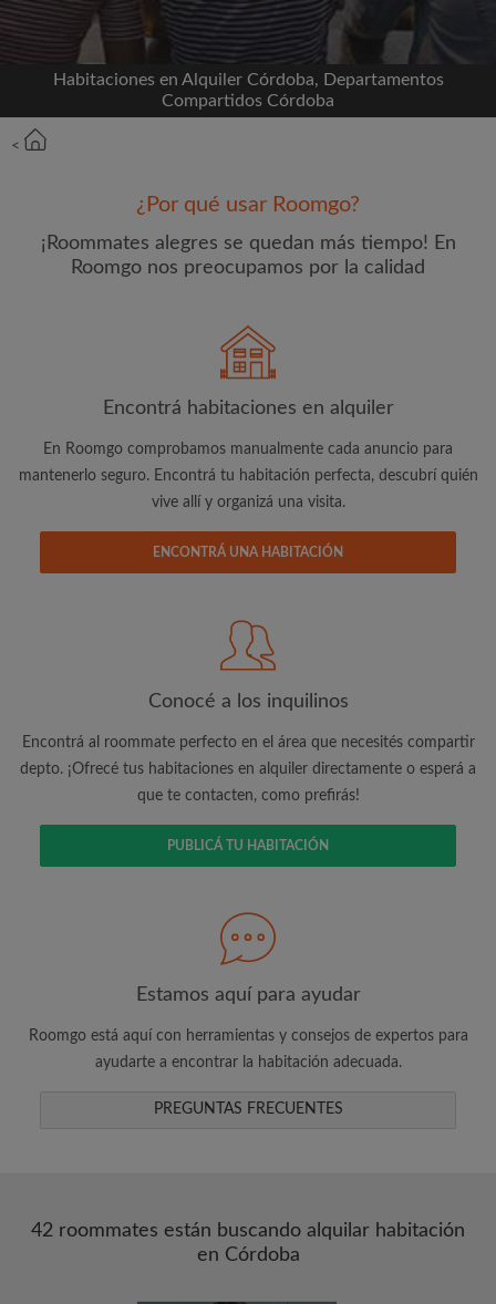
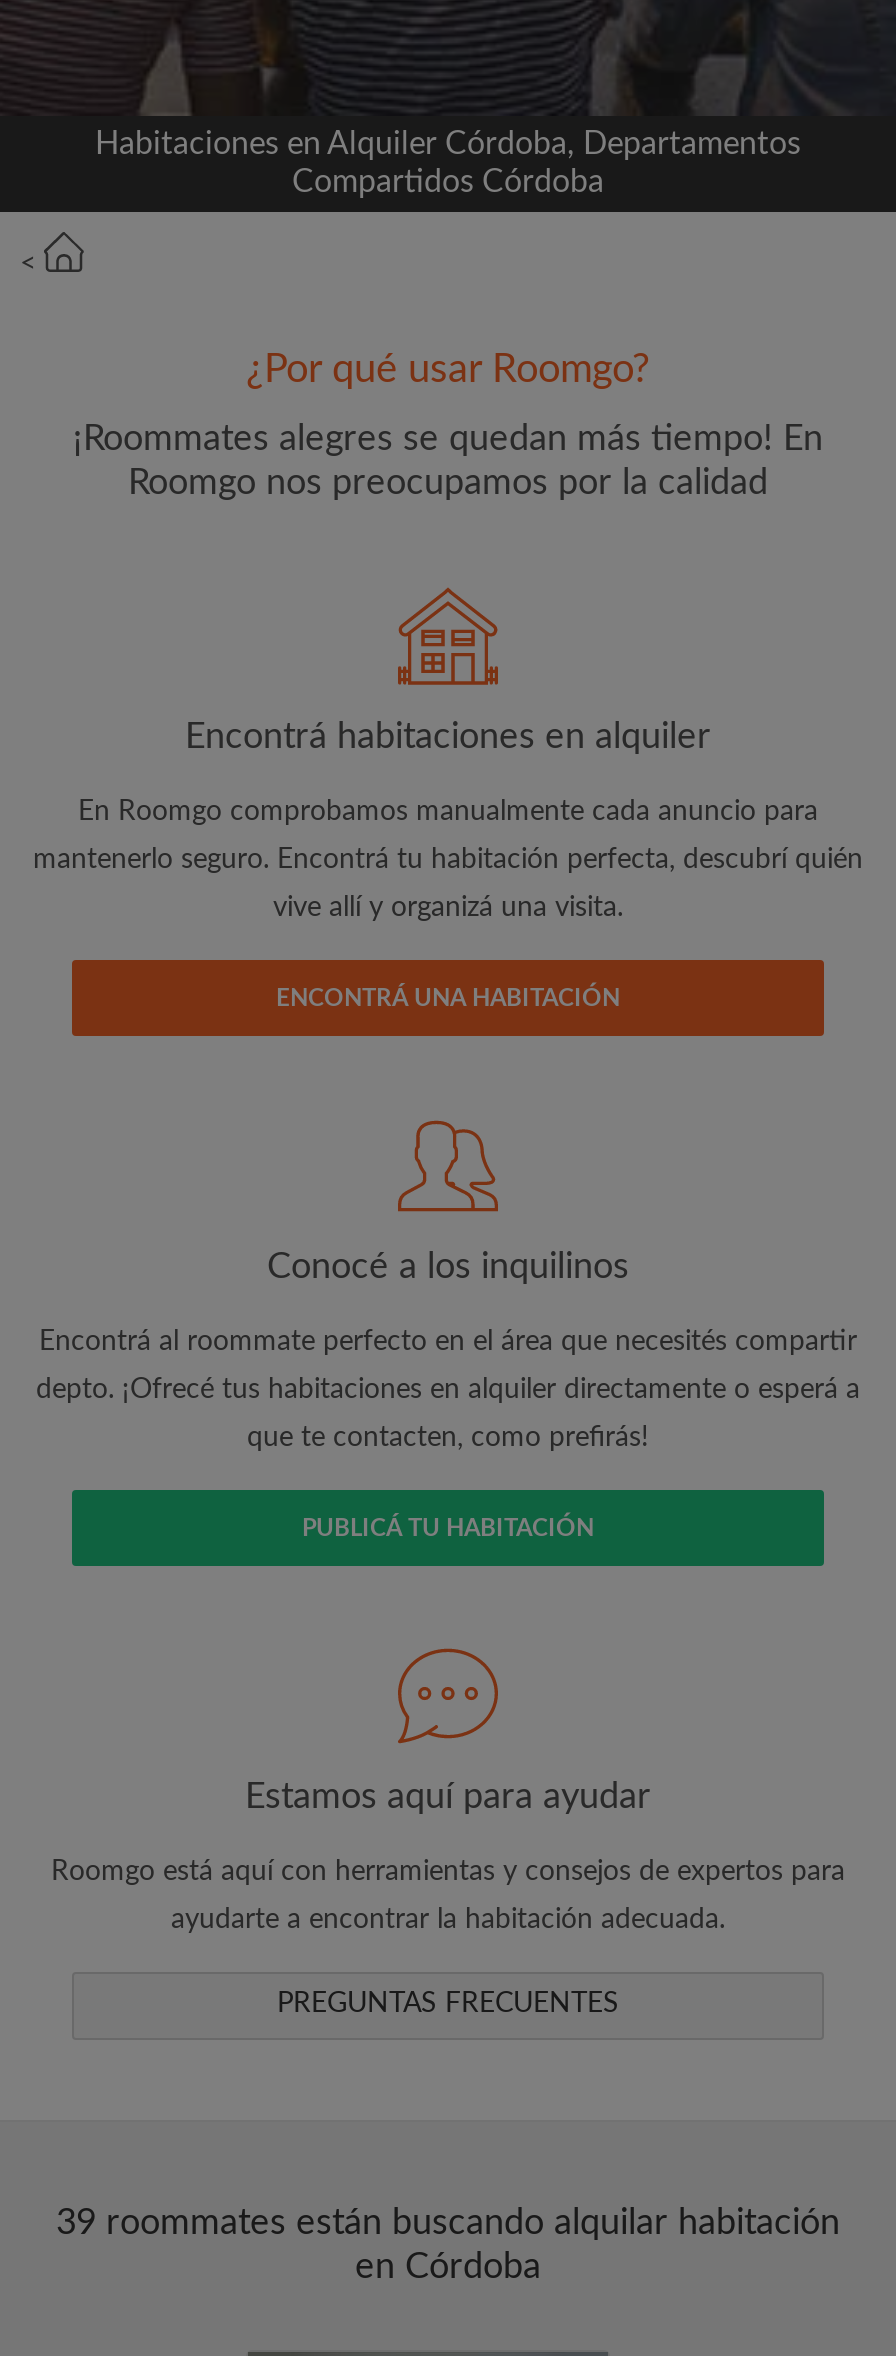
- 42 roommates están buscando alquilar habitación
+ 39 roommates están buscando alquilar habitación
